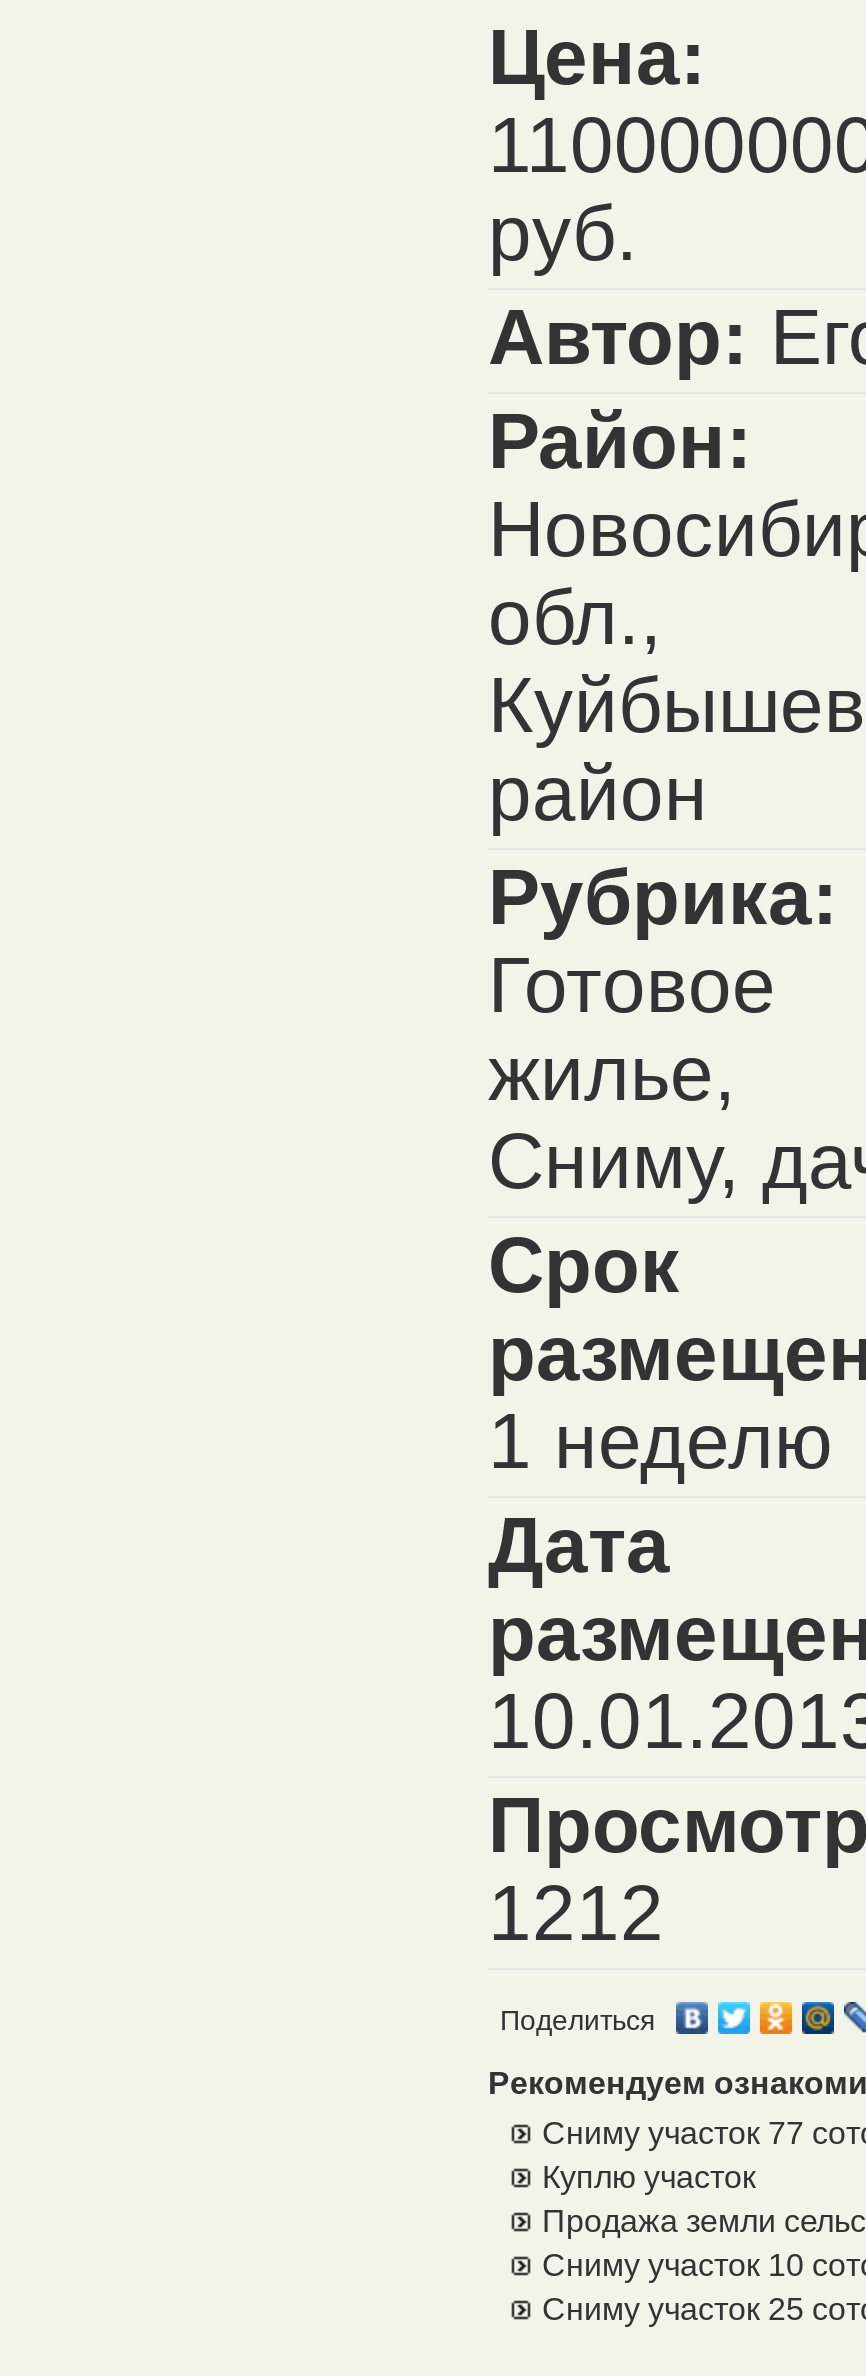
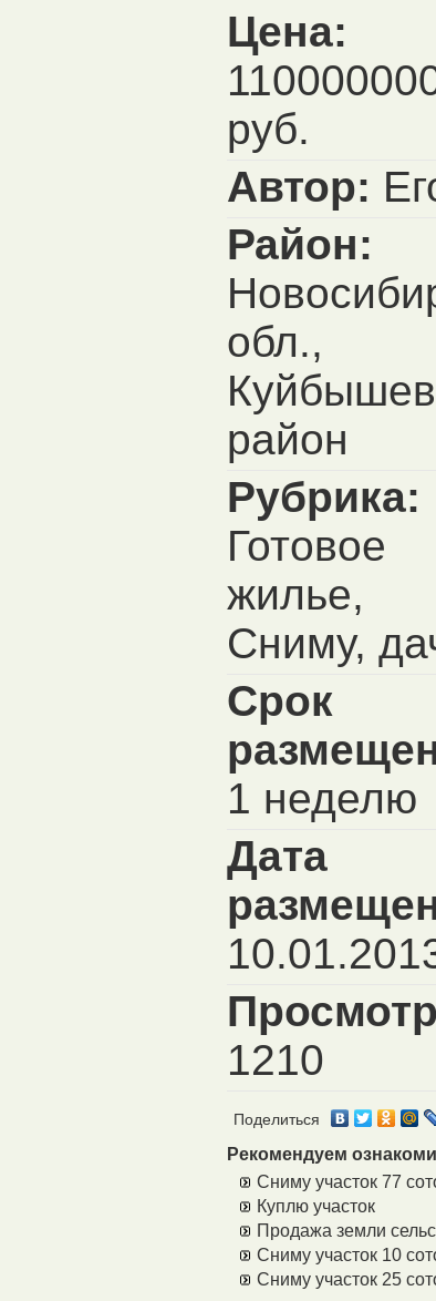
- 1212
+ 1210
